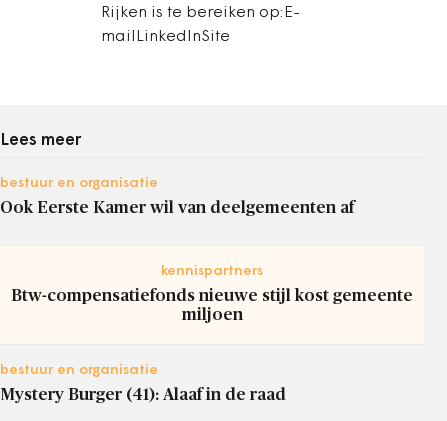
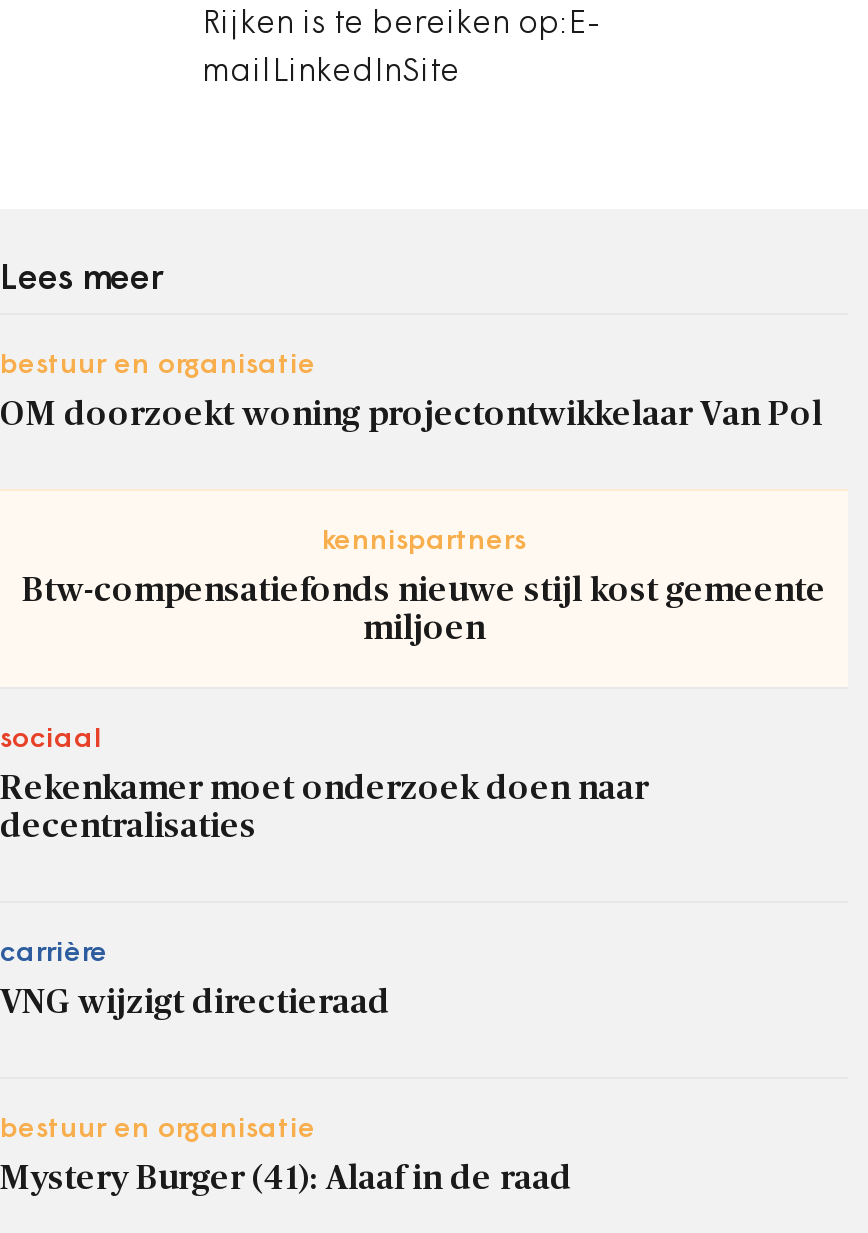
- Ook Eerste Kamer wil van deelgemeenten af
+ OM doorzoekt woning projectontwikkelaar Van Pol

+ sociaal
+ Rekenkamer moet onderzoek doen naar
+ decentralisaties

+ carrière
+ VNG wijzigt directieraad
